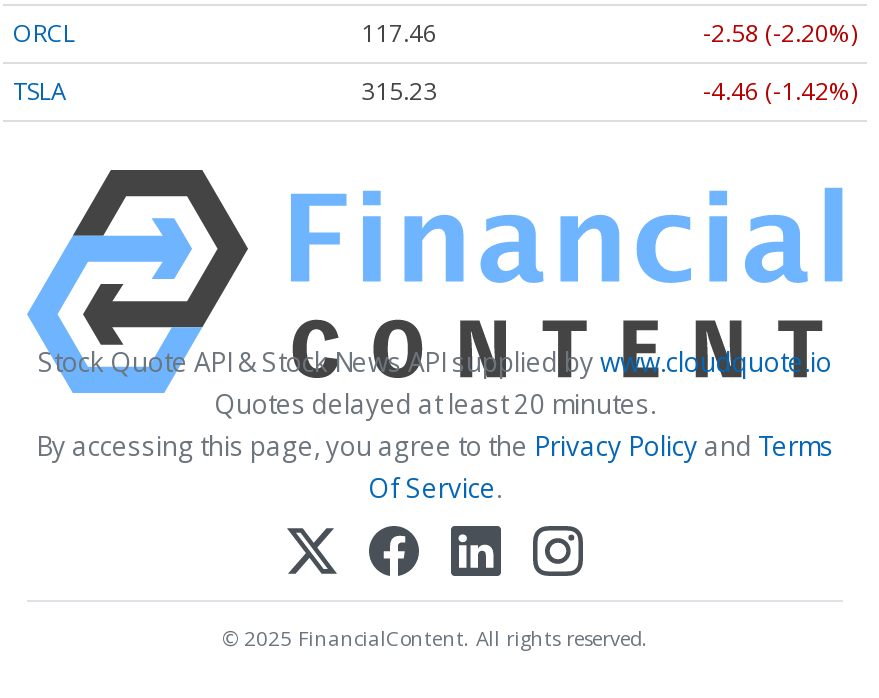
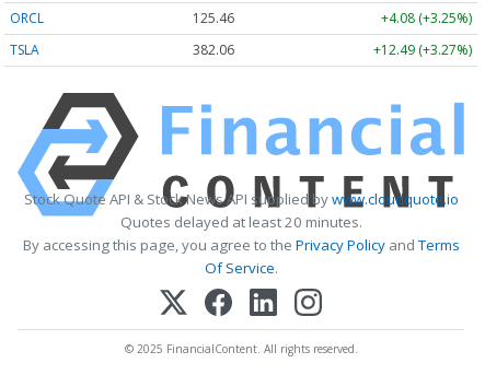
- 117.46
+ 125.46

- -2.58 (-2.20%)
+ +4.08 (+3.25%)

- 315.23
+ 382.06

- -4.46 (-1.42%)
+ +12.49 (+3.27%)
